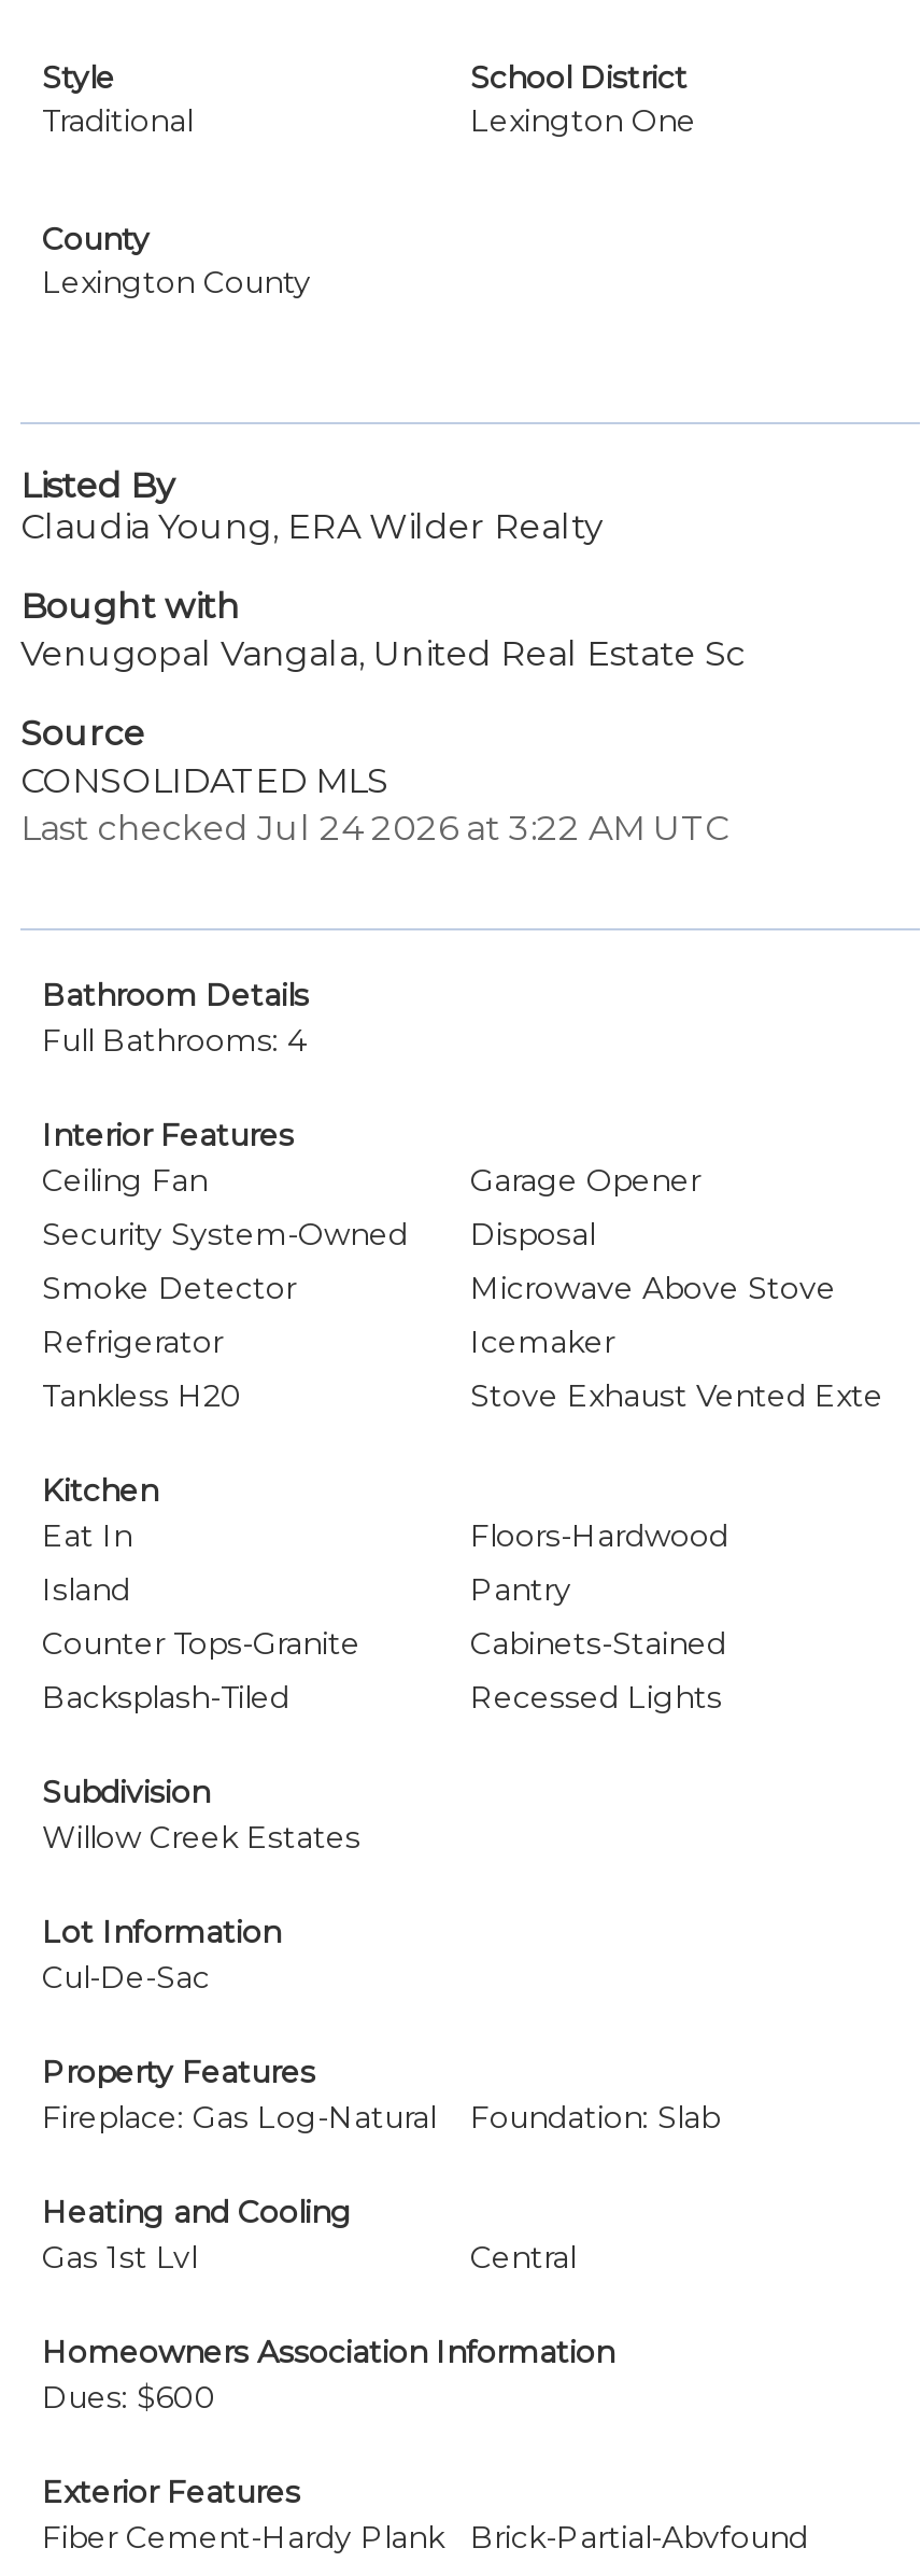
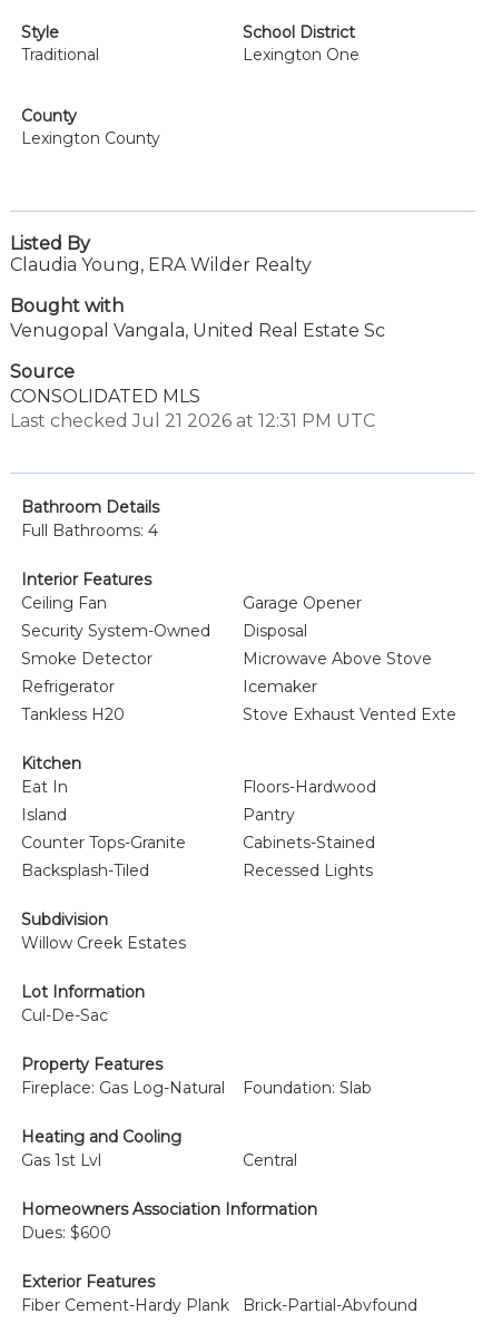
- Last checked Jul 24 2026 at 3:22 AM UTC
+ Last checked Jul 21 2026 at 12:31 PM UTC
